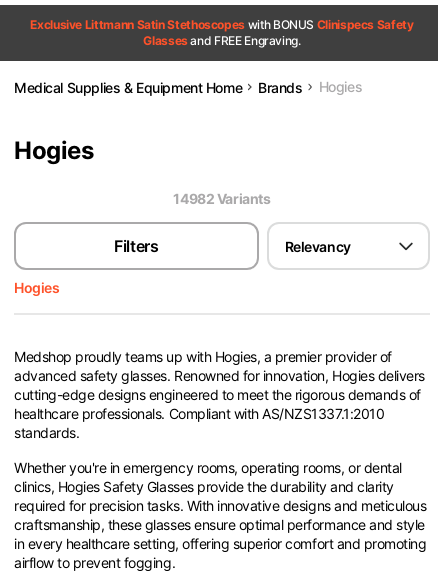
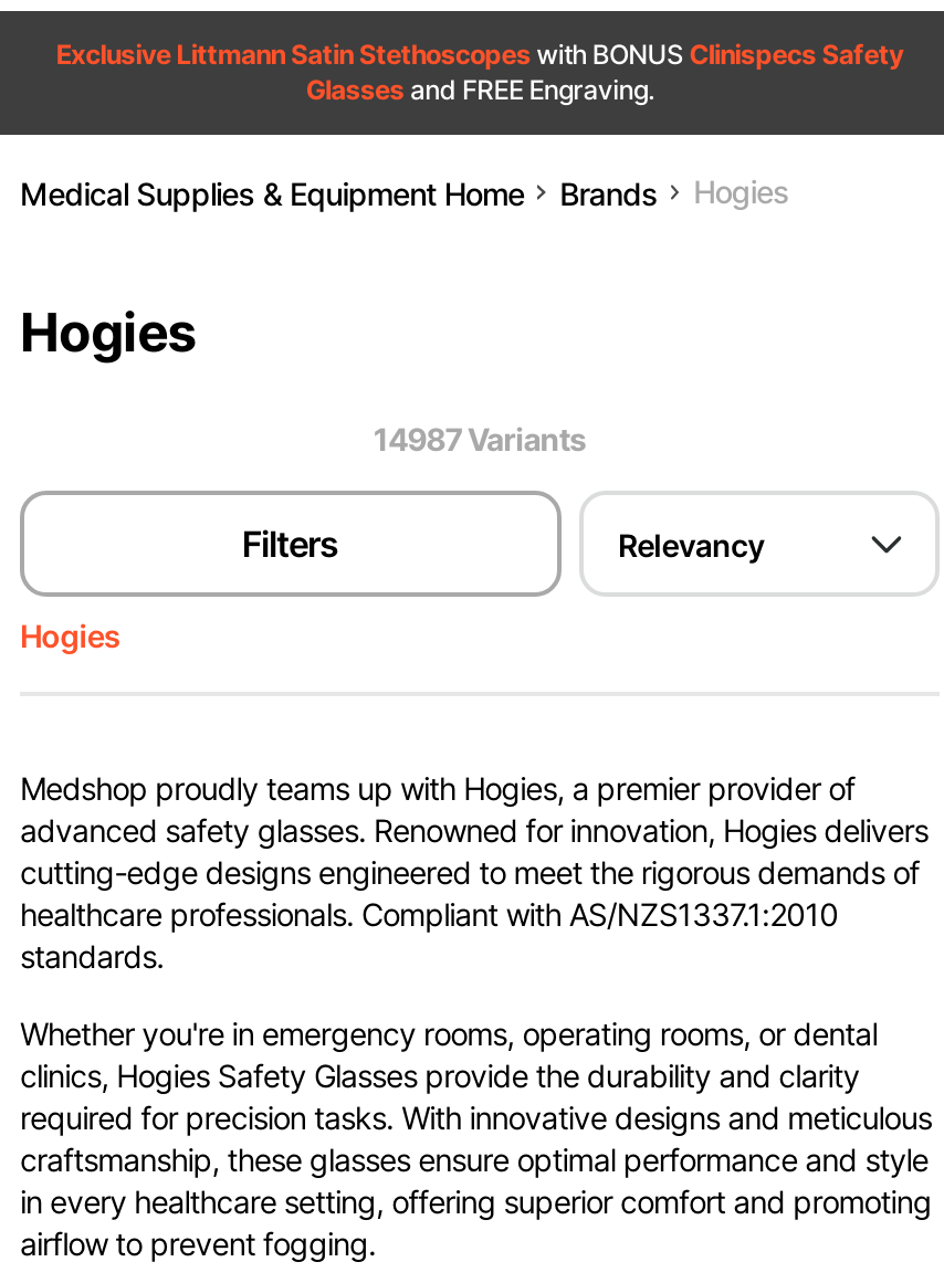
- 14982 Variants
+ 14987 Variants
